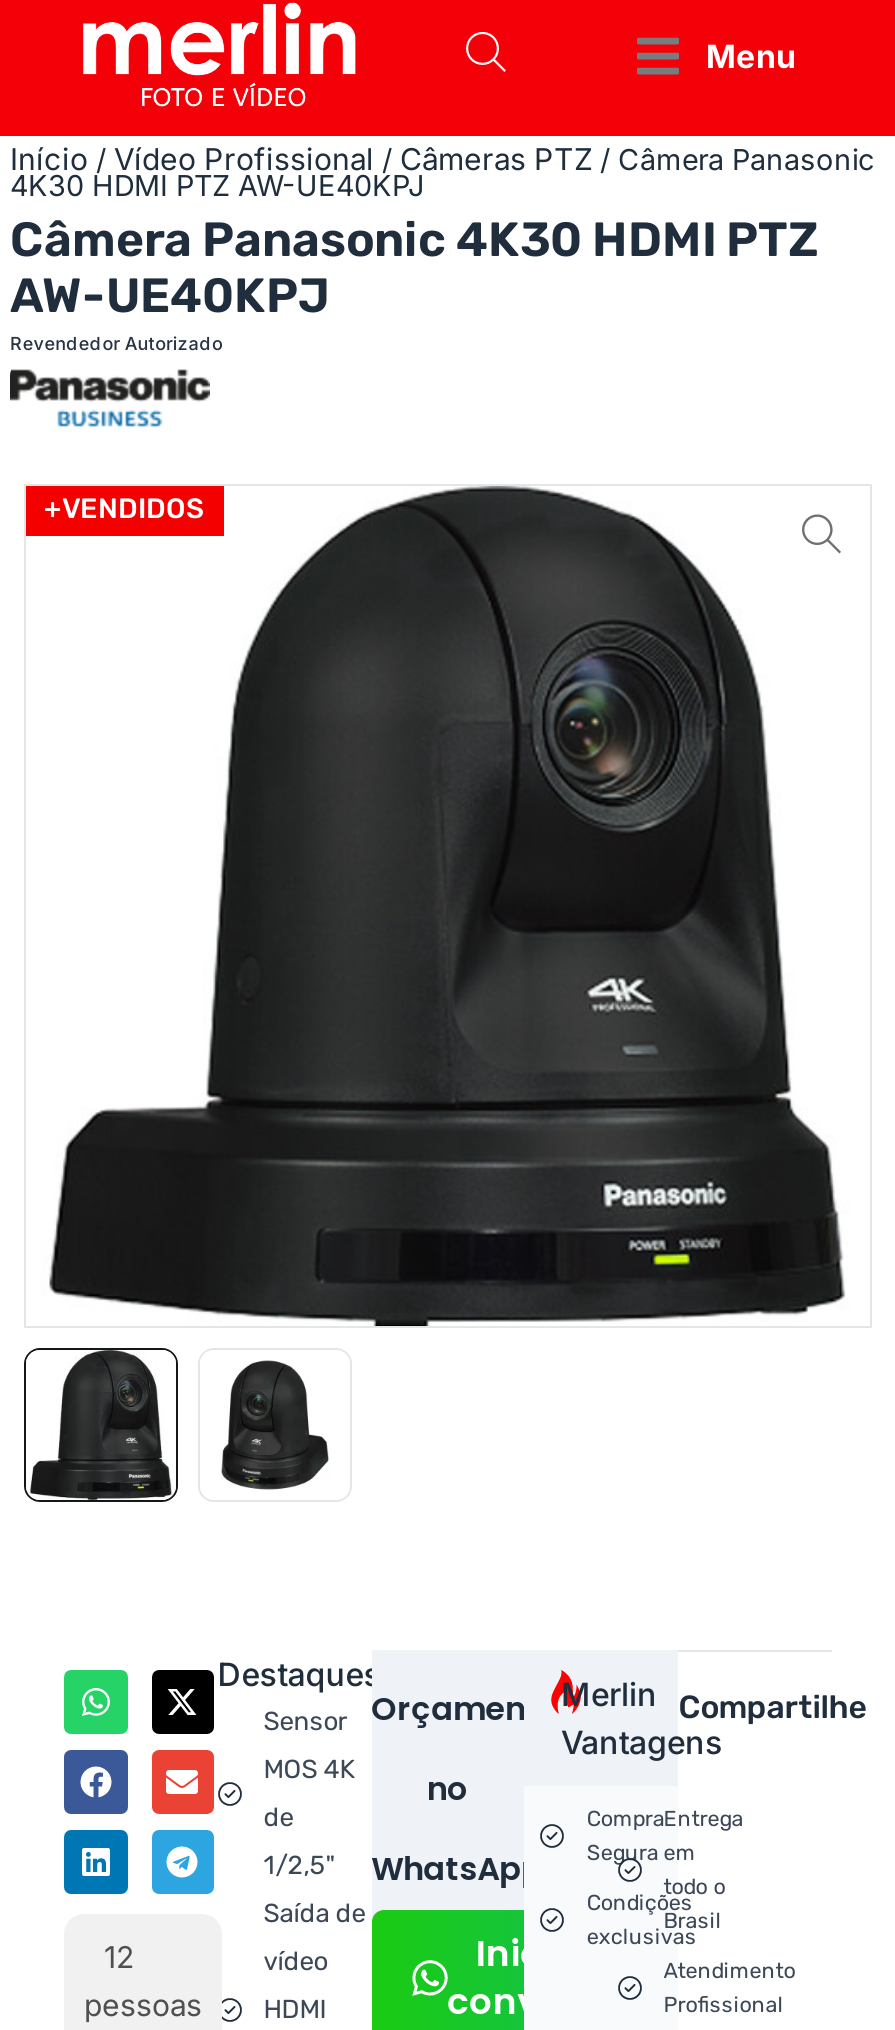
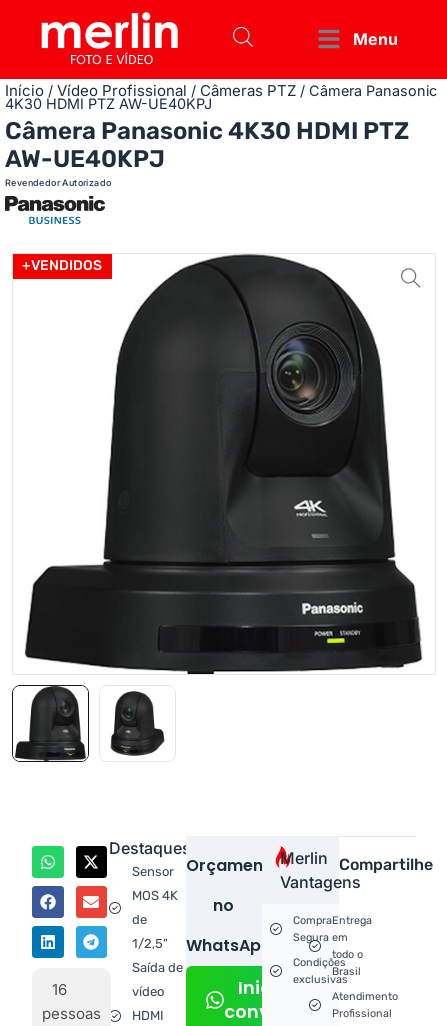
- 12
+ 16
